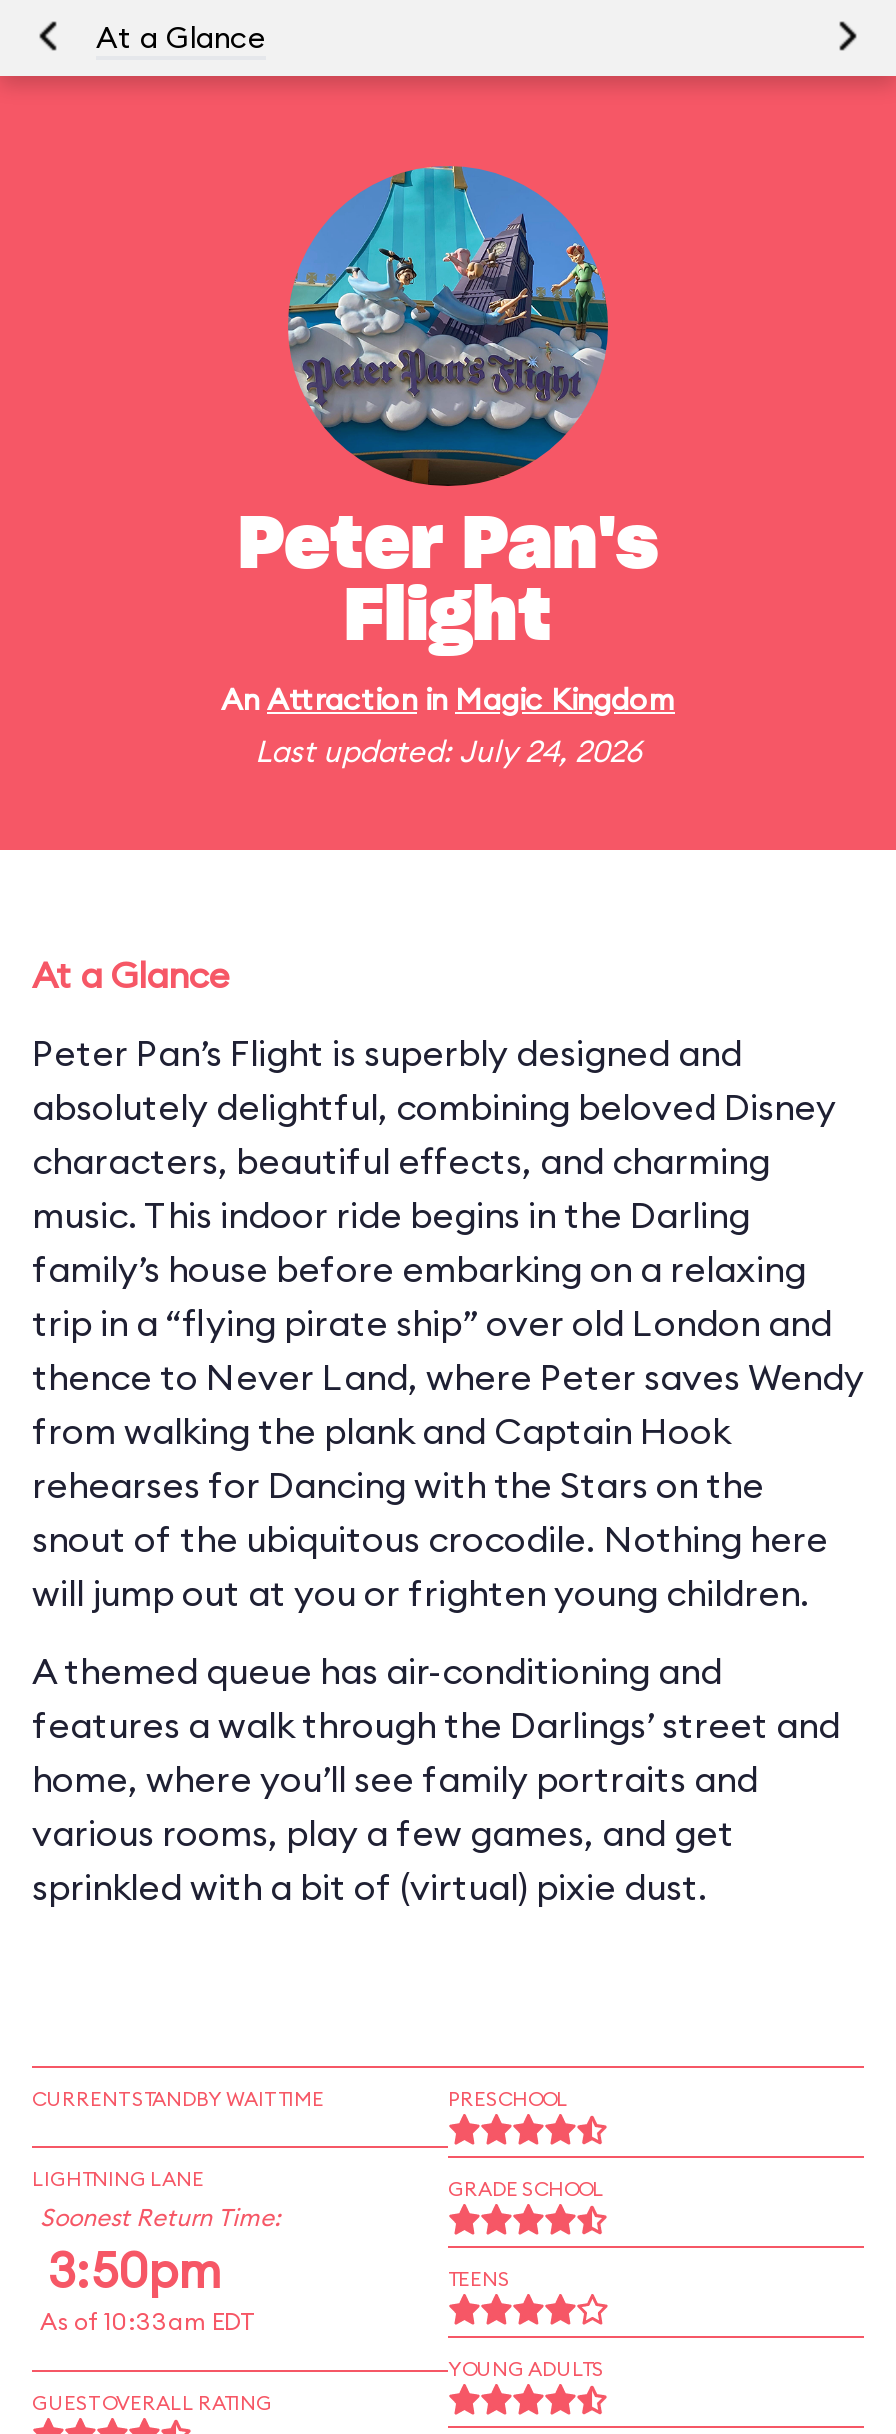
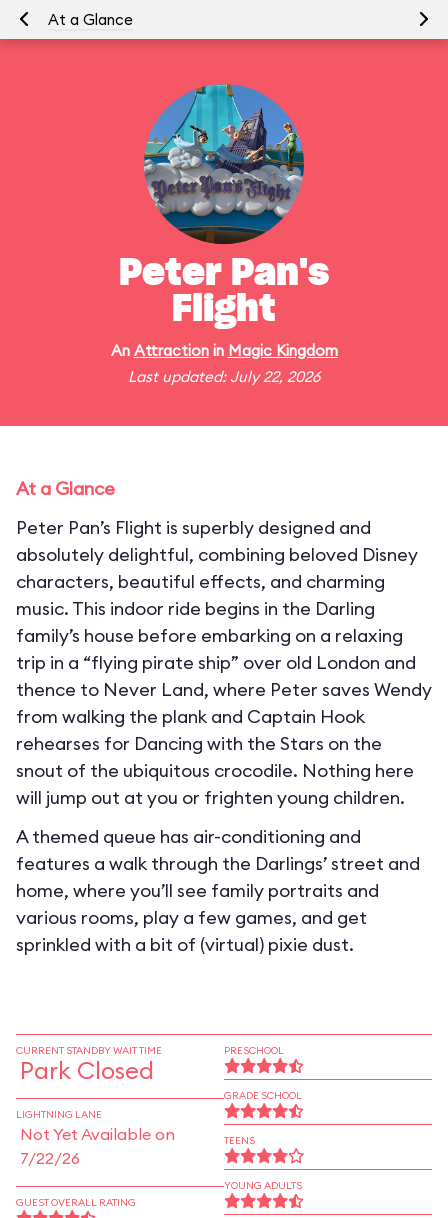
- Last updated: July 24, 2026
+ Last updated: July 22, 2026

+ Park Closed

moved down: LIGHTNING LANE

- Soonest Return Time:
- 3:50pm
- As of 10:33am EDT
+ Not Yet Available on
+ 7/22/26
